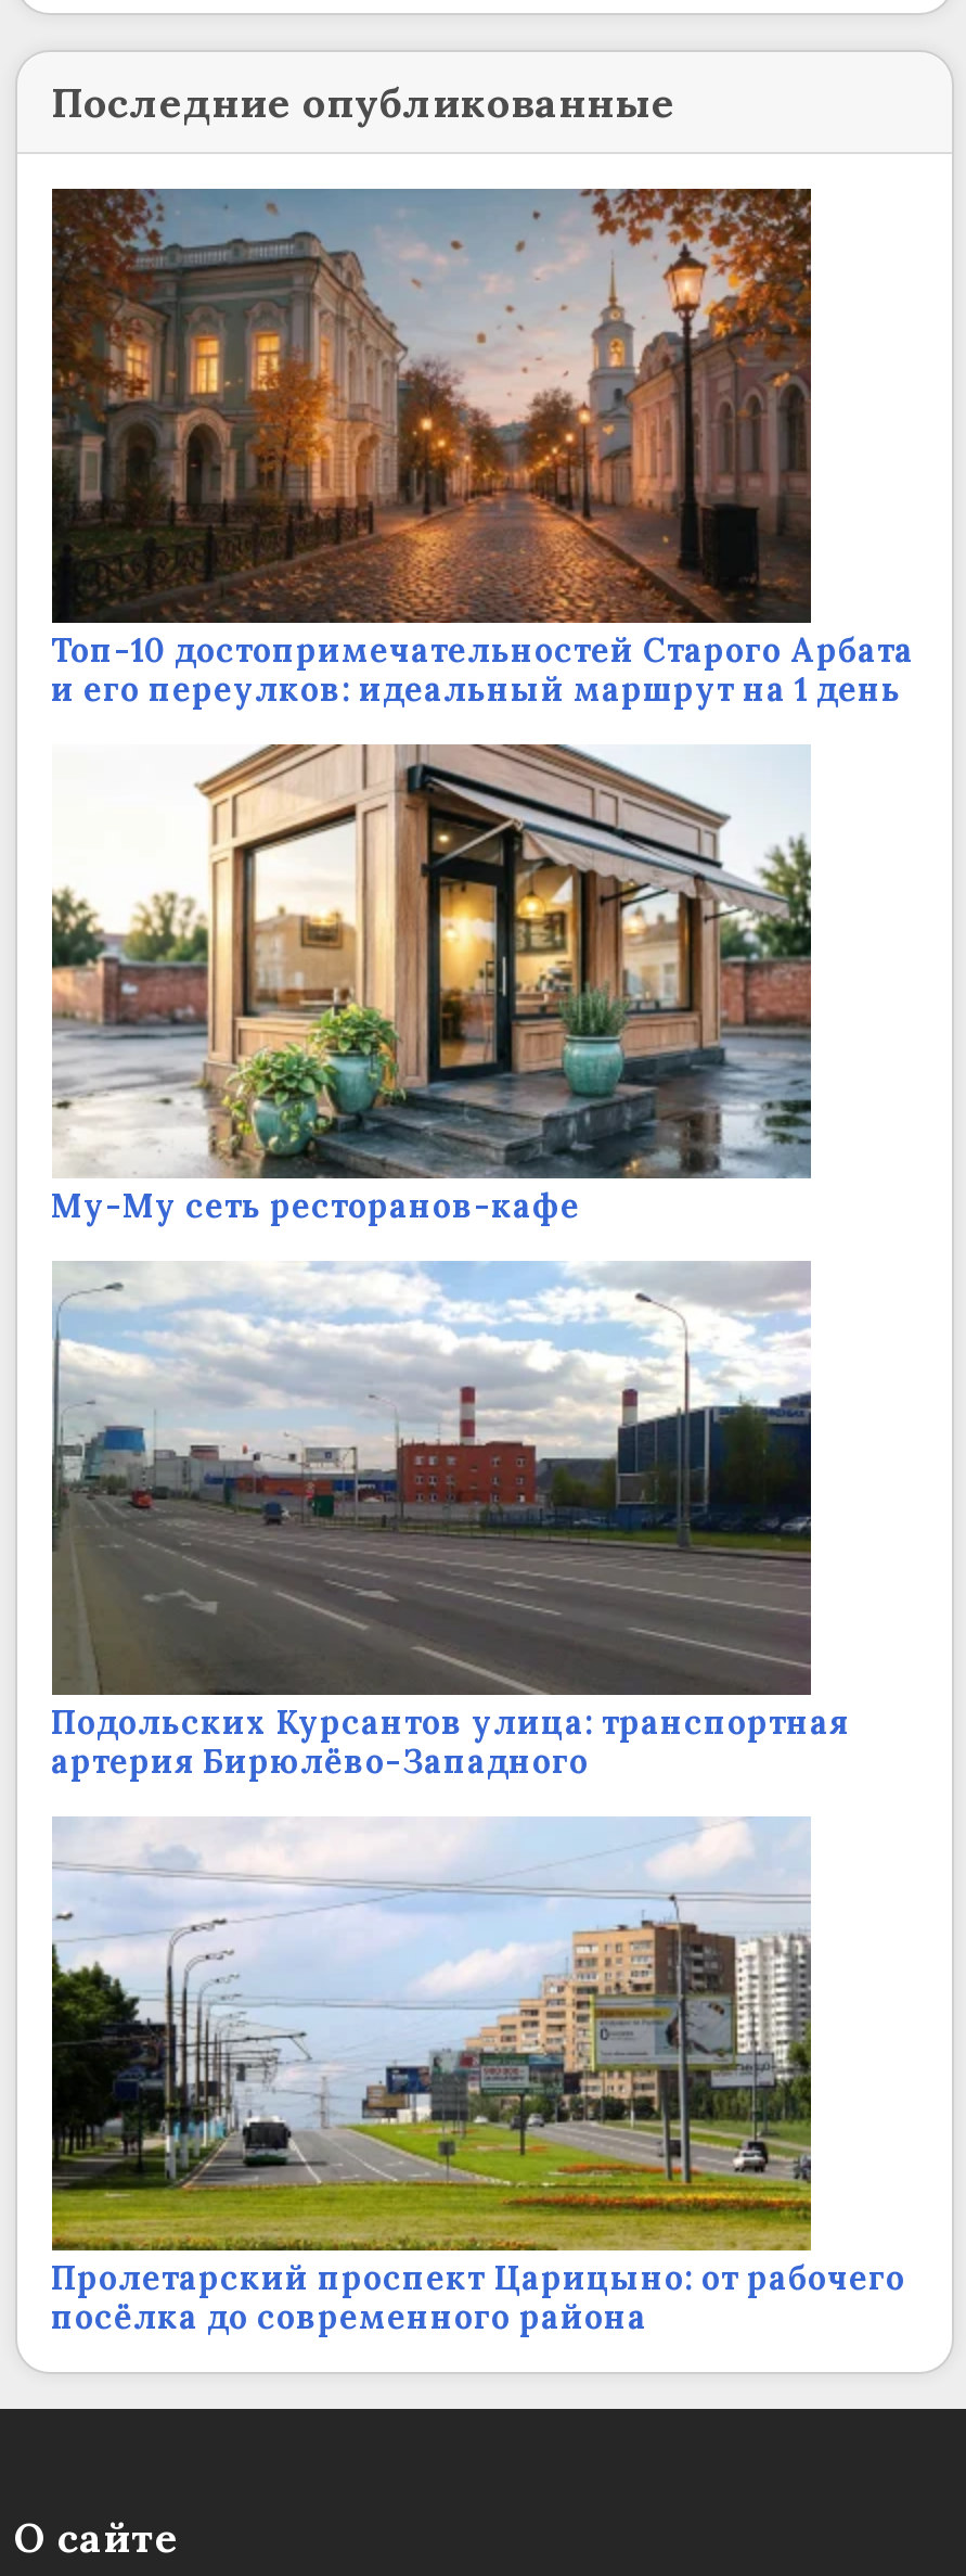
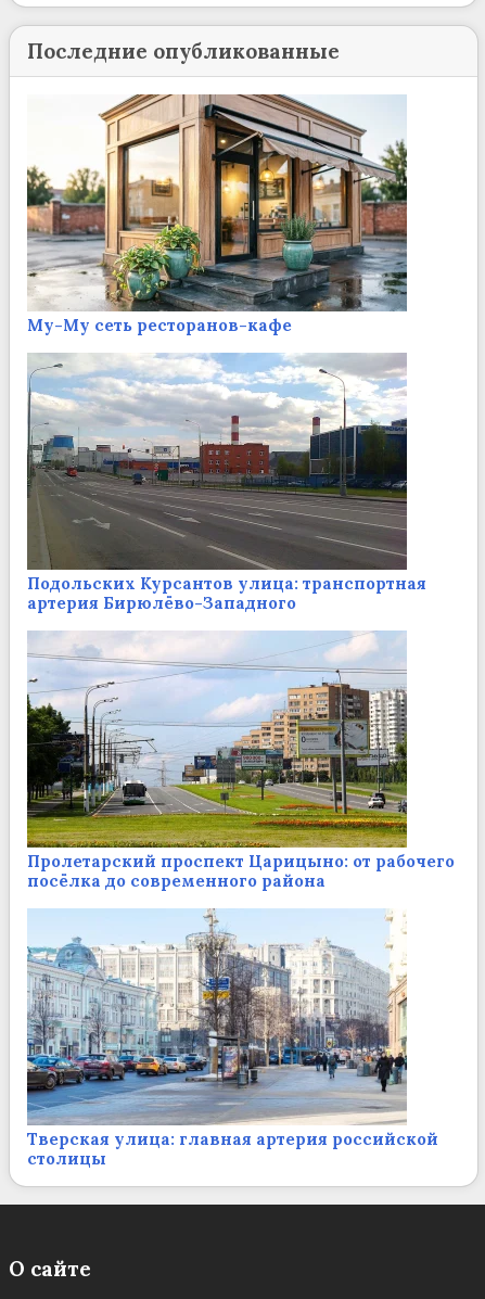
- [image]
- Топ-10 достопримечательностей Старого Арбата
- и его переулков: идеальный маршрут на 1 день

moved up: [image] | Му-Му сеть ресторанов-кафе | Подольских Курсантов улица: транспортная | артерия Бирюлёво-Западного | Пролетарский проспект Царицыно: от рабочего | посёлка до современного района

+ [image]
+ Тверская улица: главная артерия российской
+ столицы
